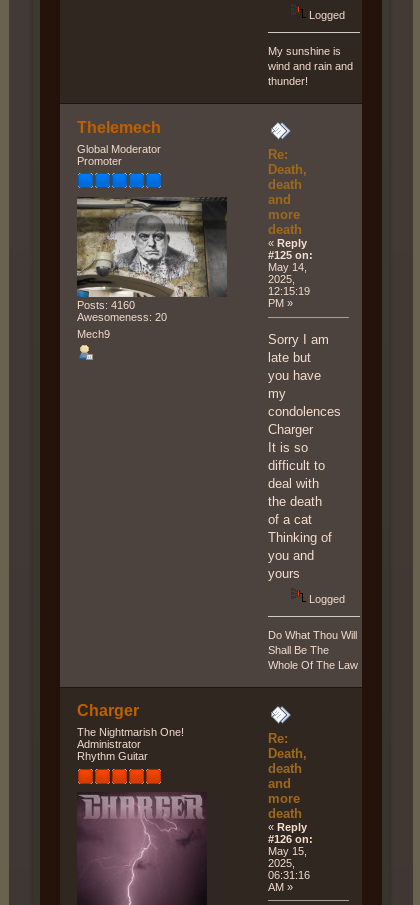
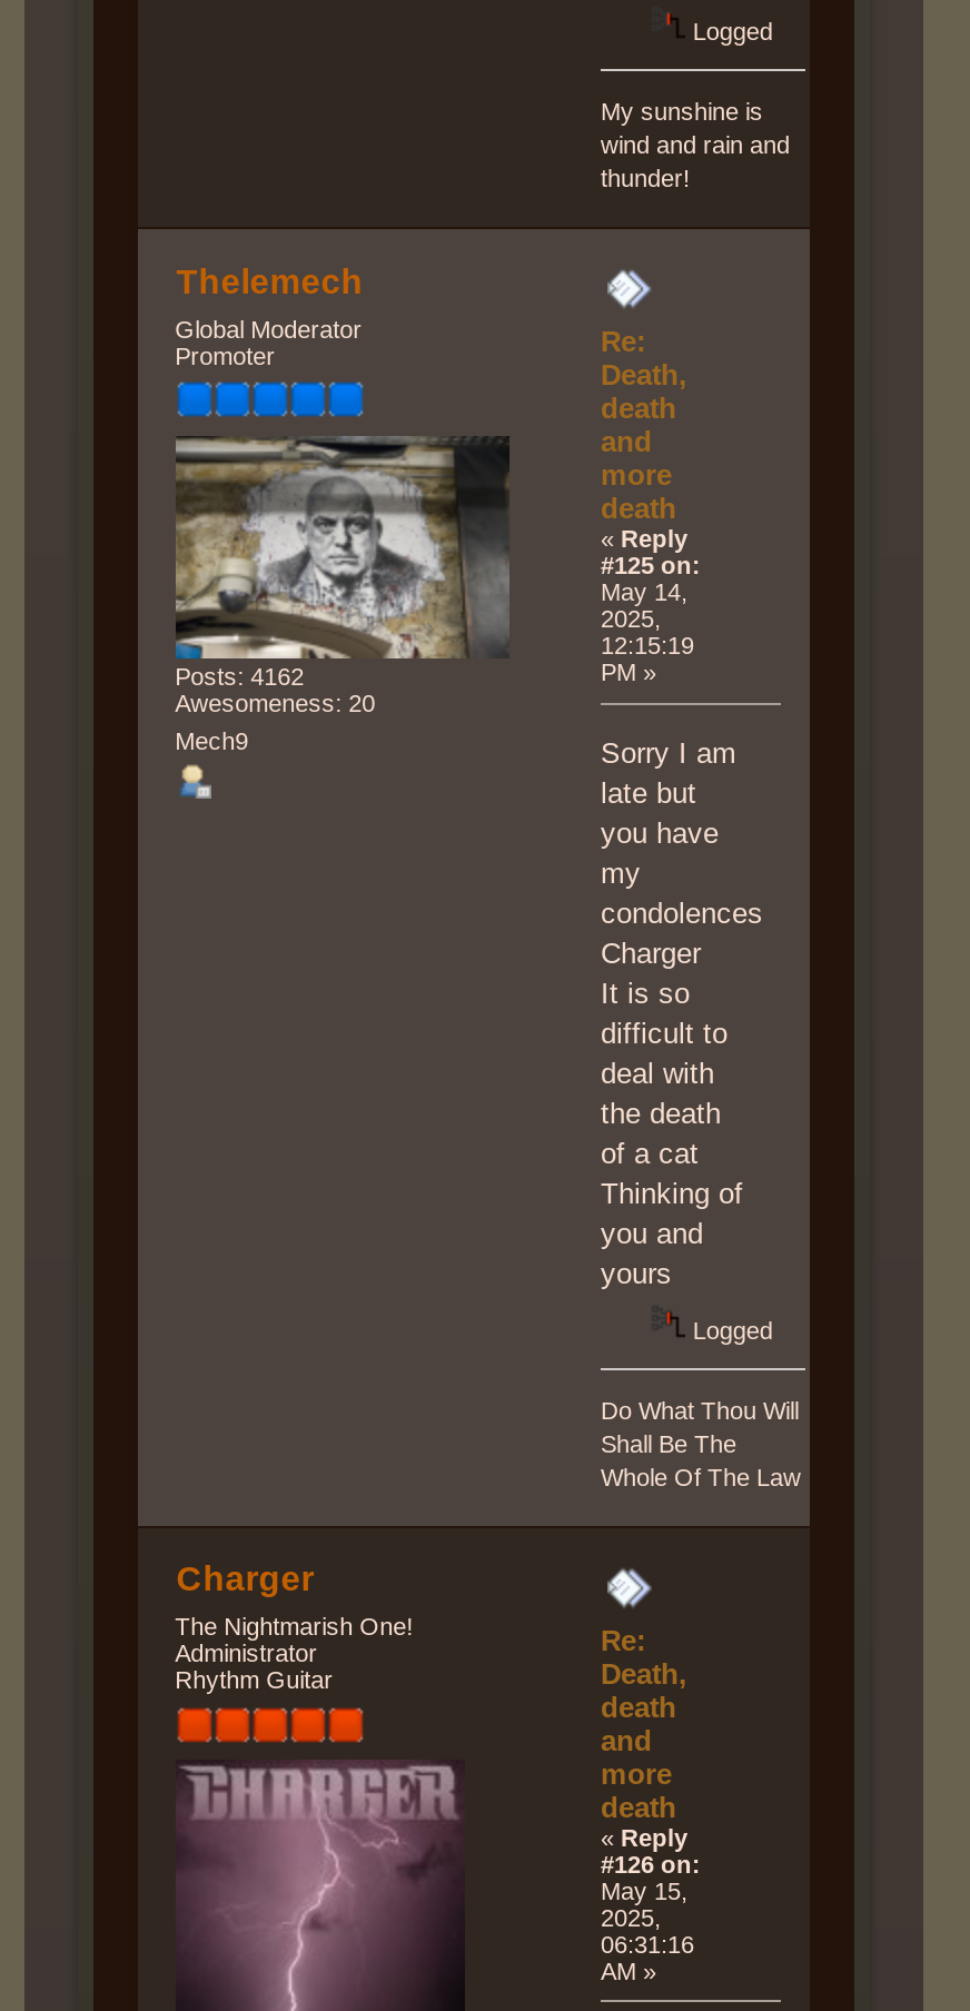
- Posts: 4160
+ Posts: 4162
